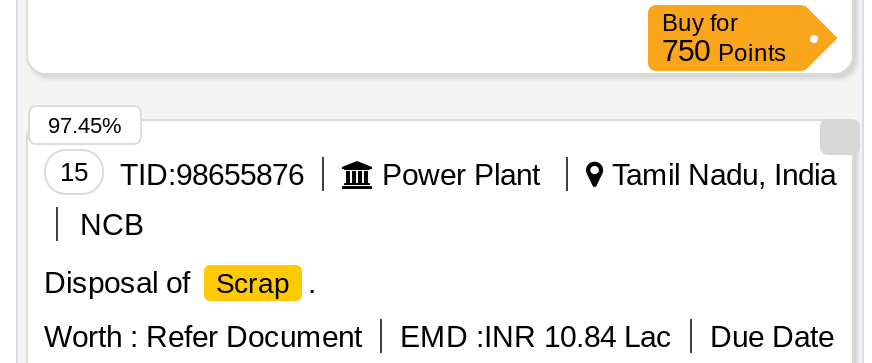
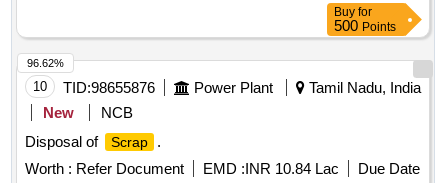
- 750 Points
+ 500 Points

- 97.45%
+ 96.62%

- 15 TID:98655876
+ 10 TID:98655876

+ New
